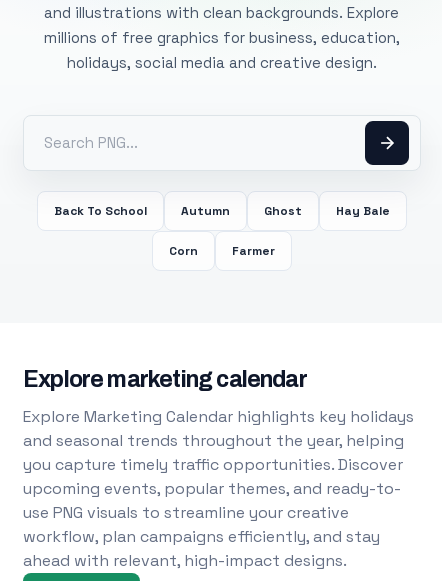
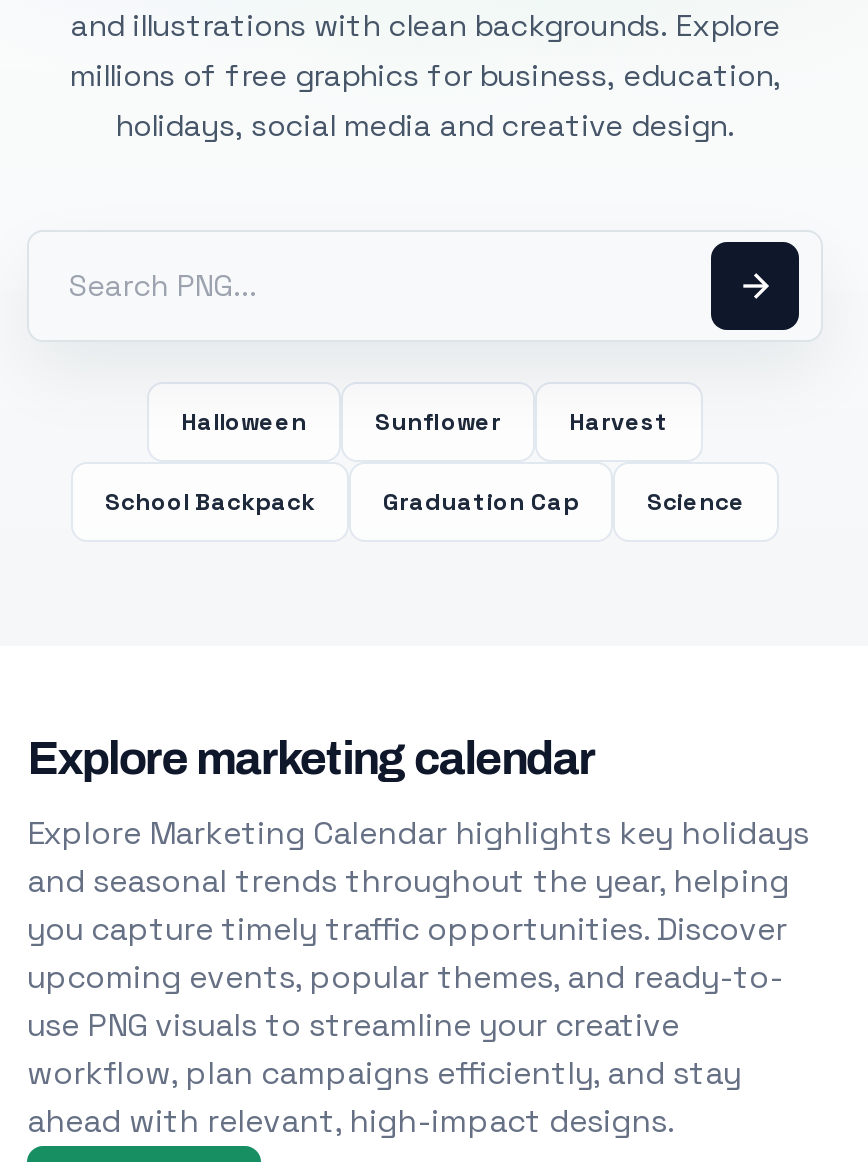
- Back To School
- Autumn
- Ghost
- Hay Bale
+ Halloween
+ Sunflower
+ Harvest

- Corn
- Farmer
+ School Backpack
+ Graduation Cap
+ Science
